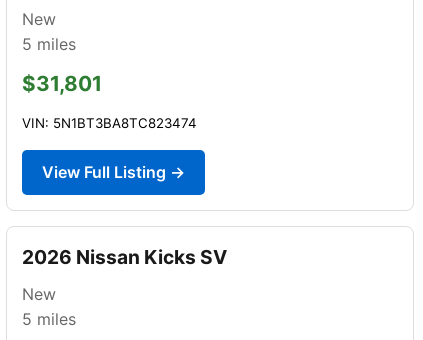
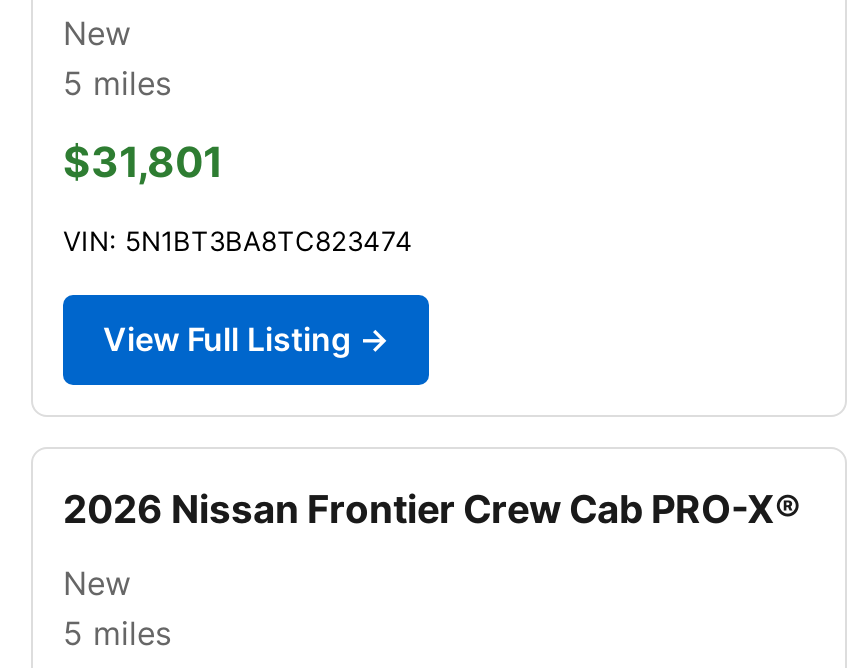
- 2026 Nissan Kicks SV
+ 2026 Nissan Frontier Crew Cab PRO-X®
